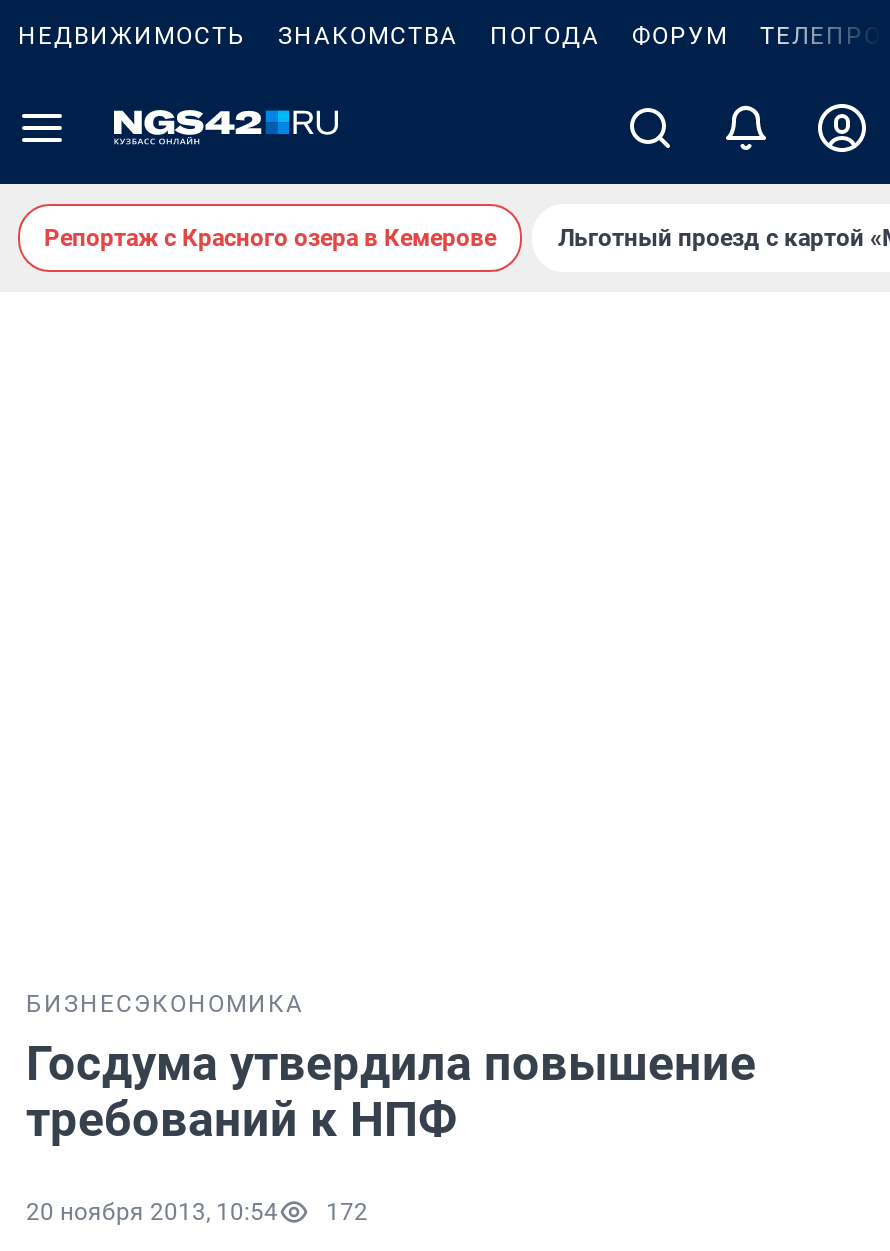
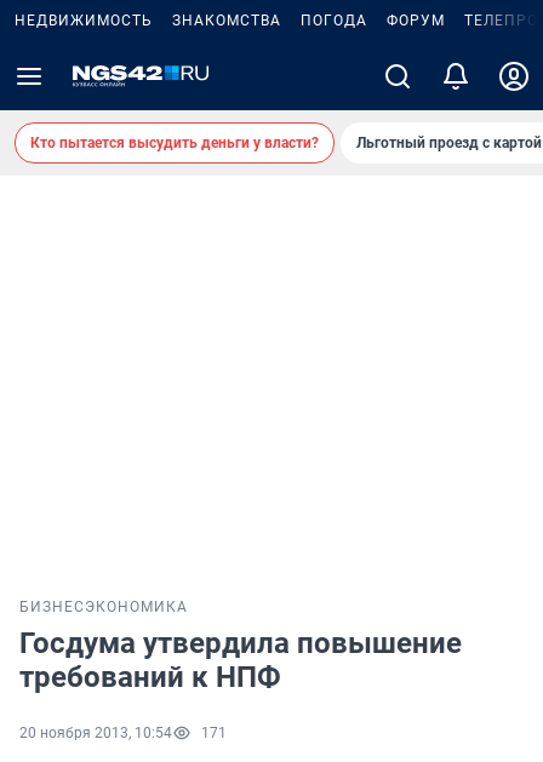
- Репортаж с Красного озера в Кемерове
+ Кто пытается высудить деньги у власти?

- 20 ноября 2013, 10:54 172
+ 20 ноября 2013, 10:54 171
